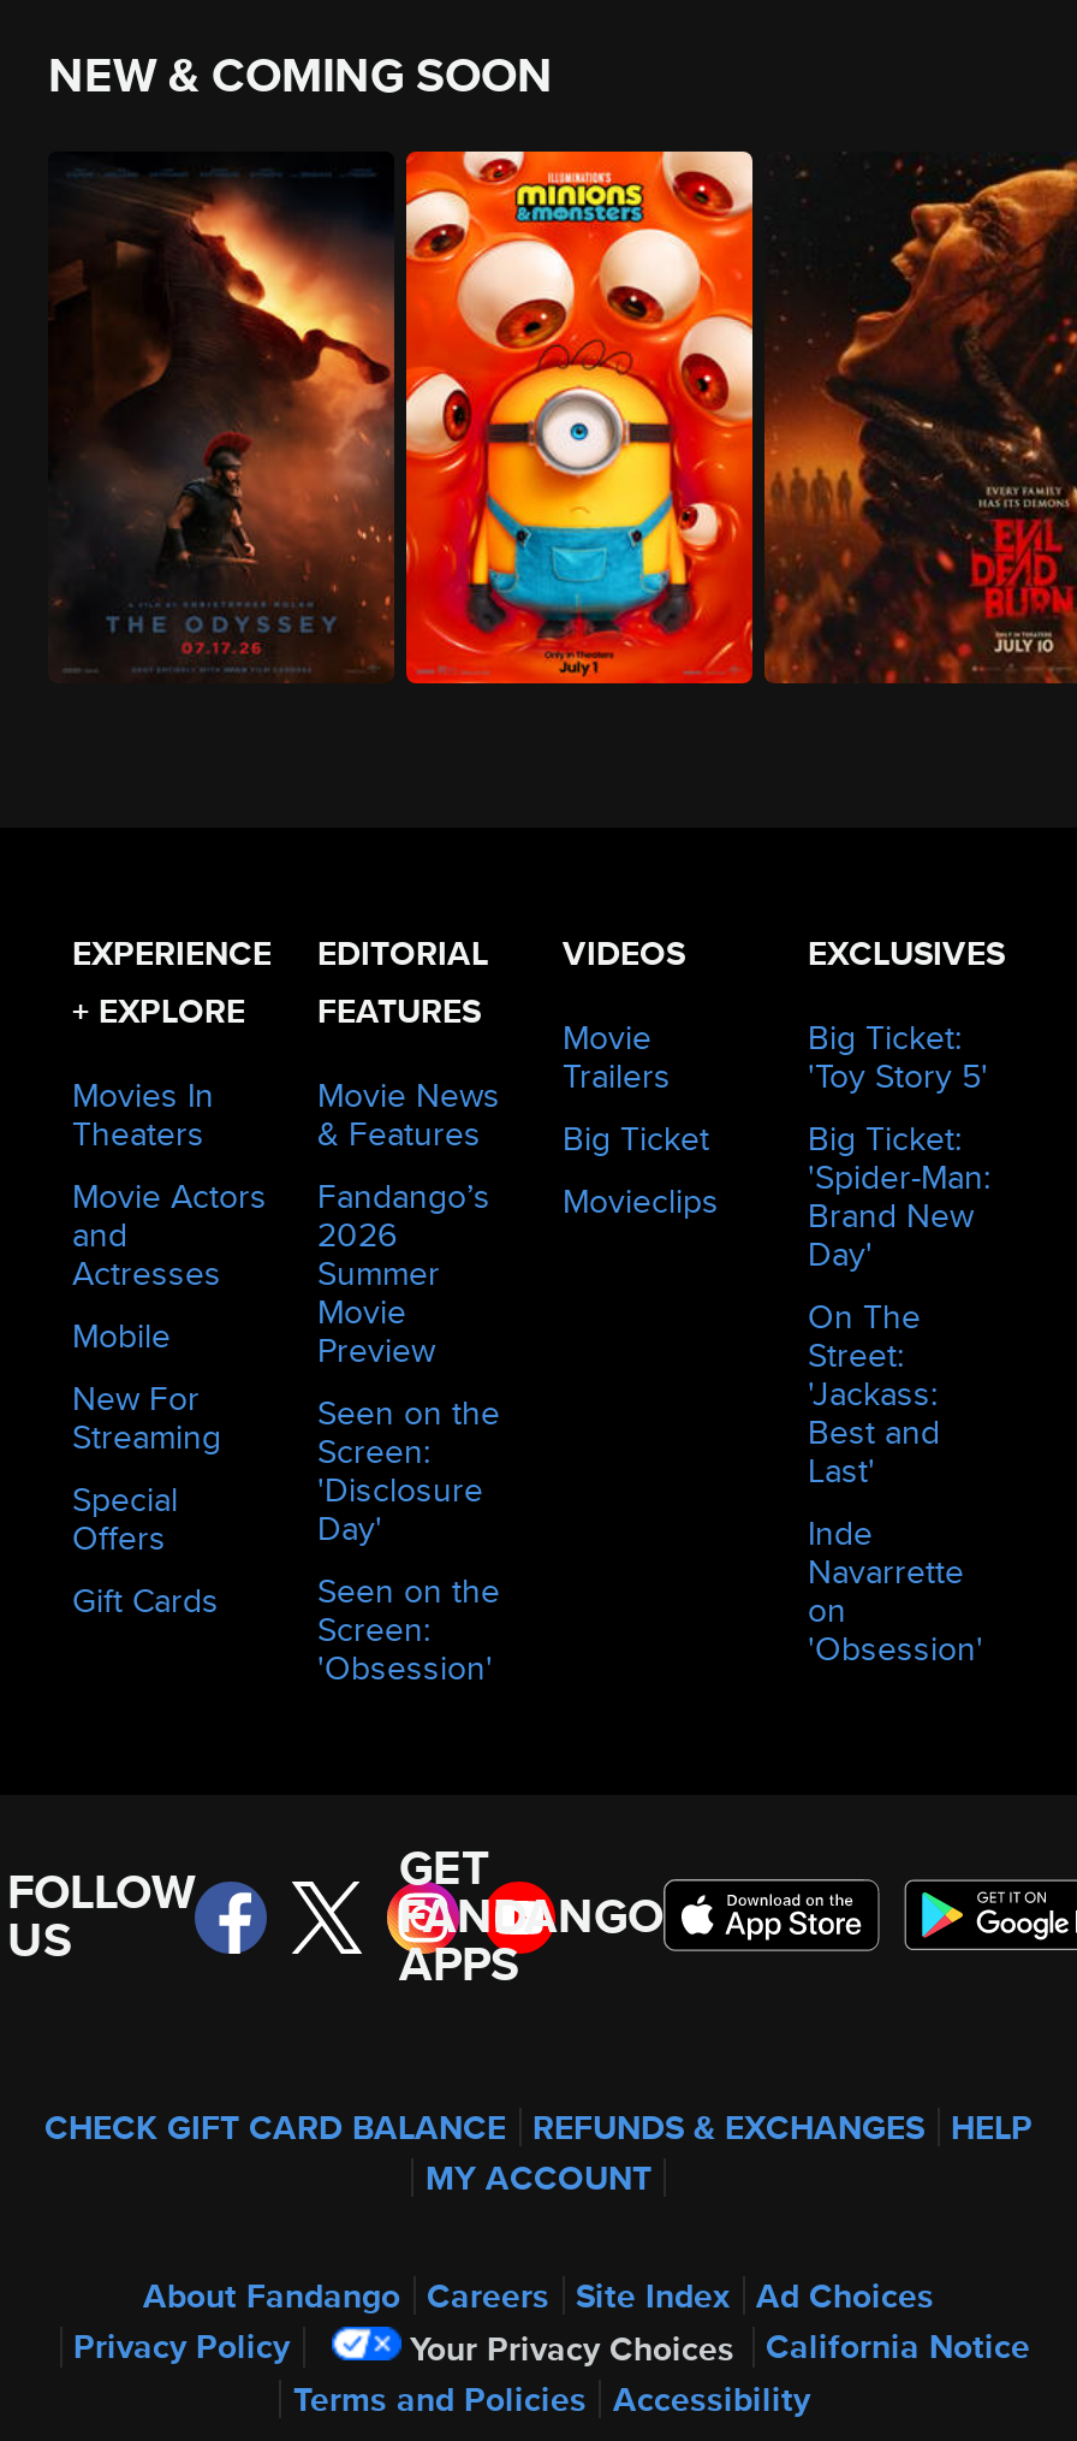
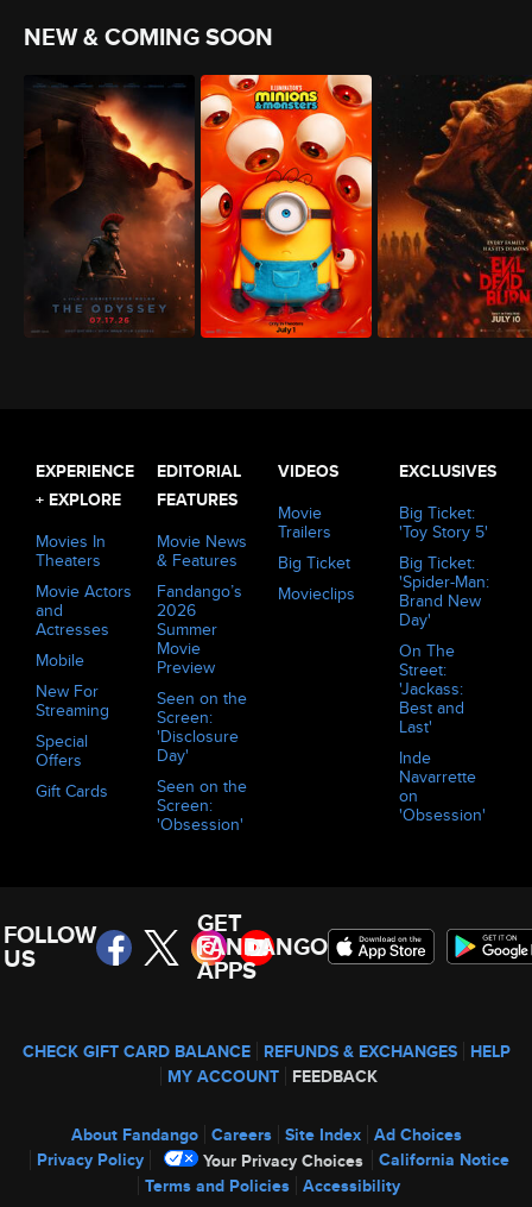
- MY ACCOUNT
+ MY ACCOUNT FEEDBACK
